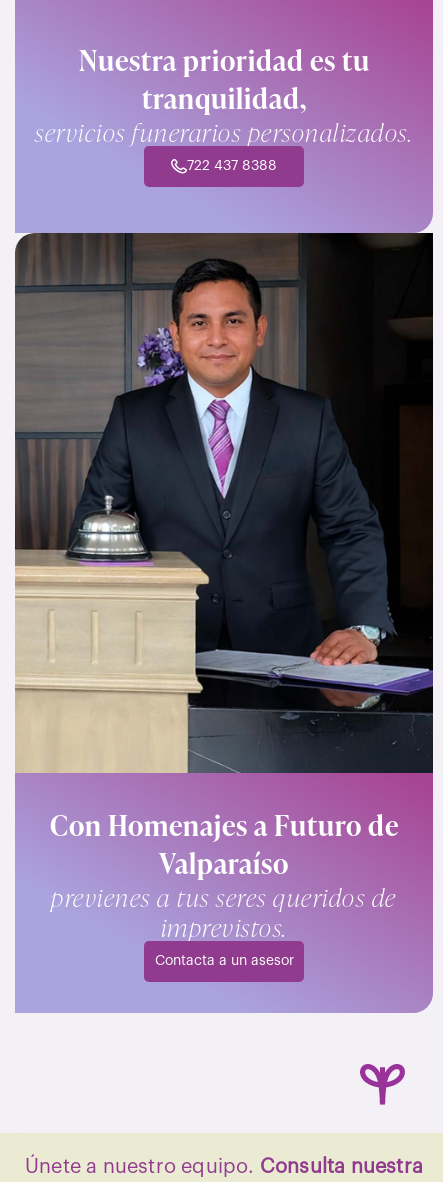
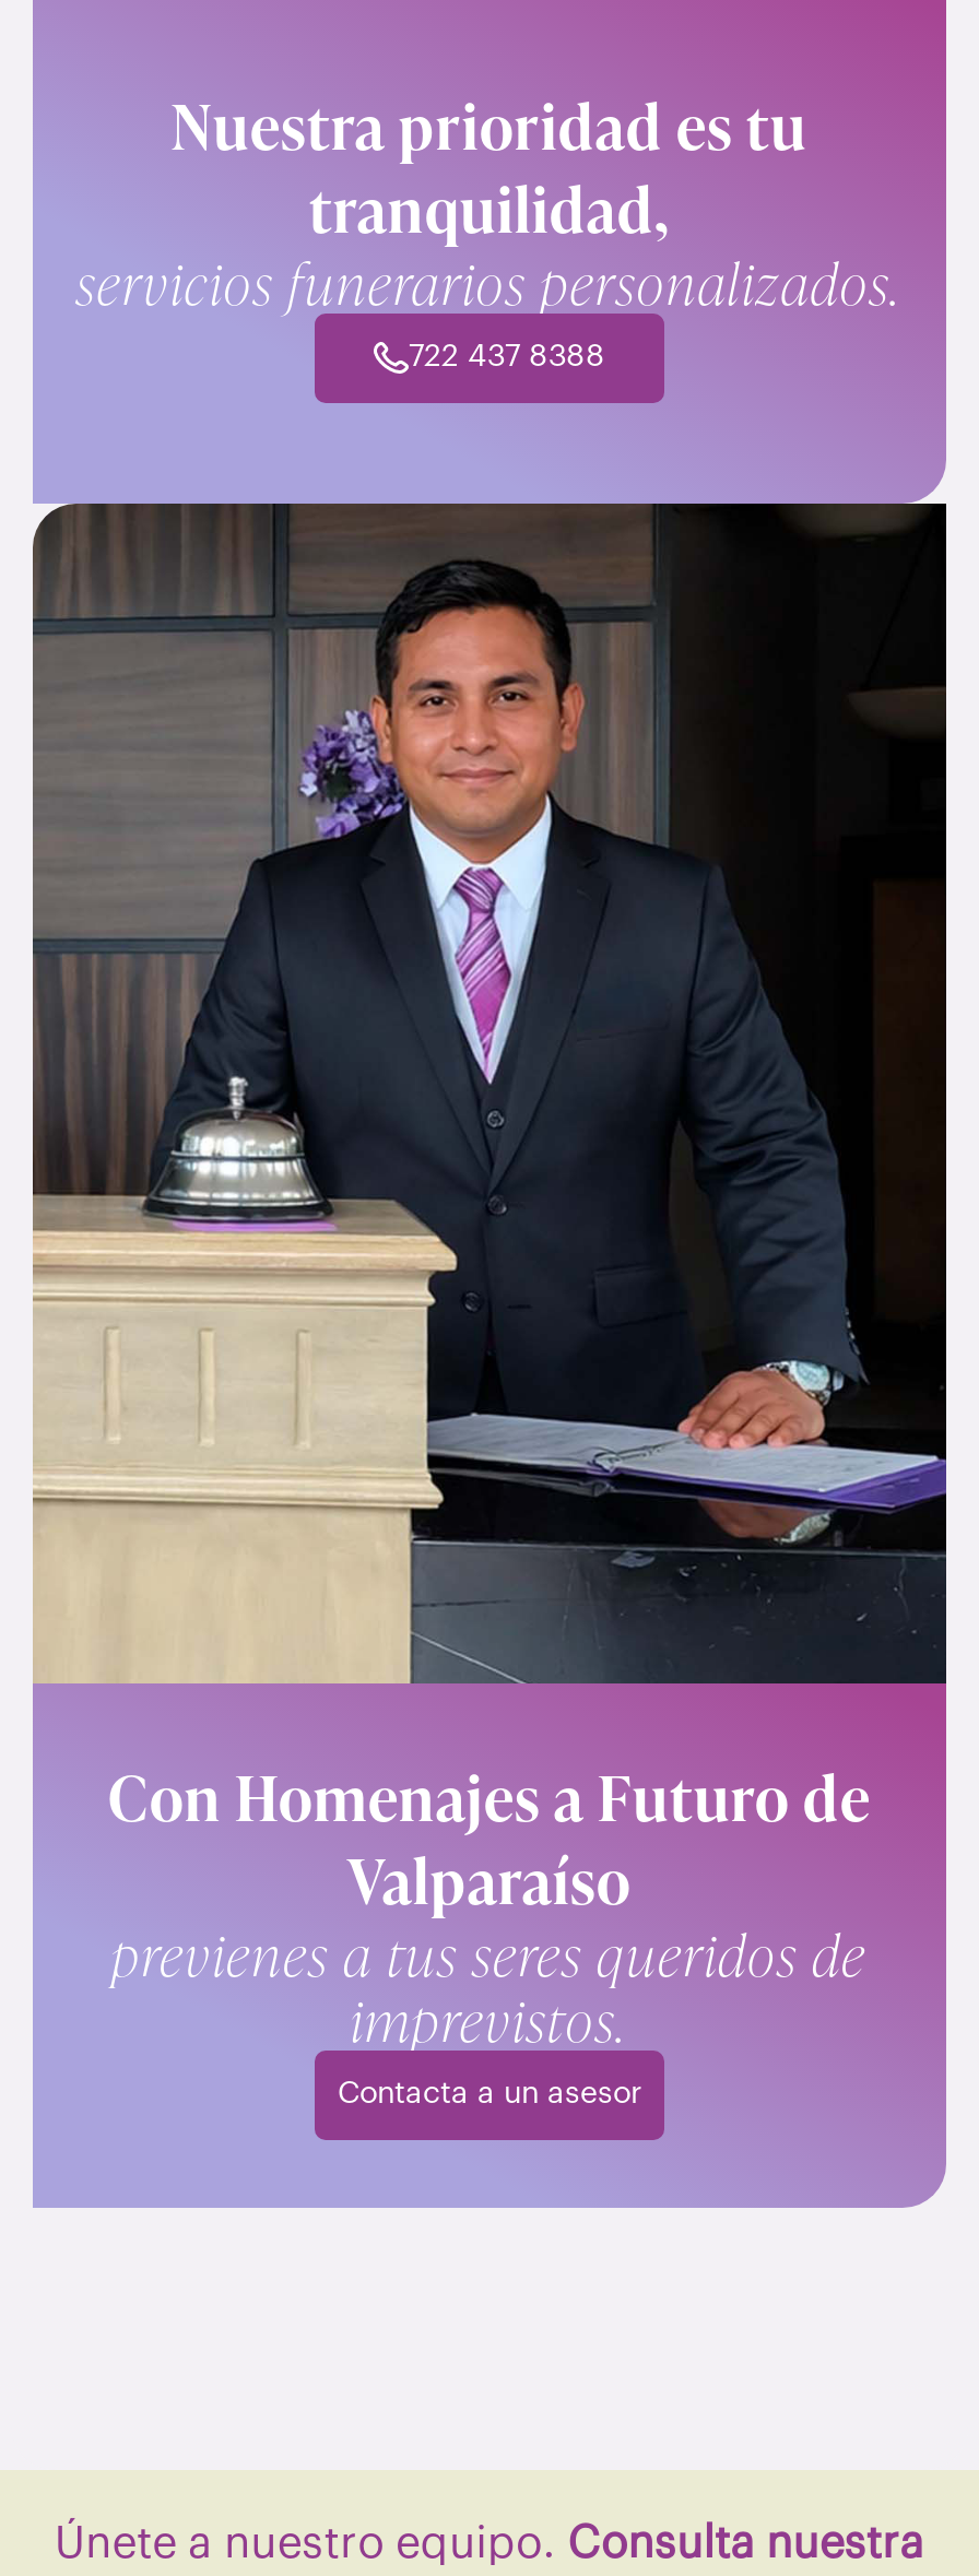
- [image]
